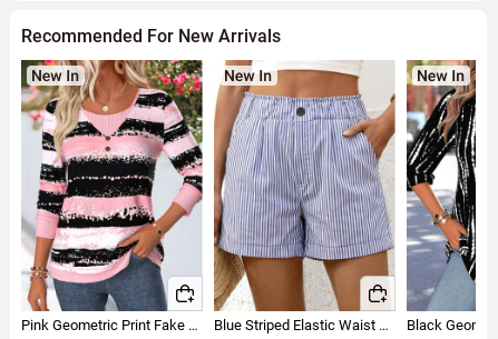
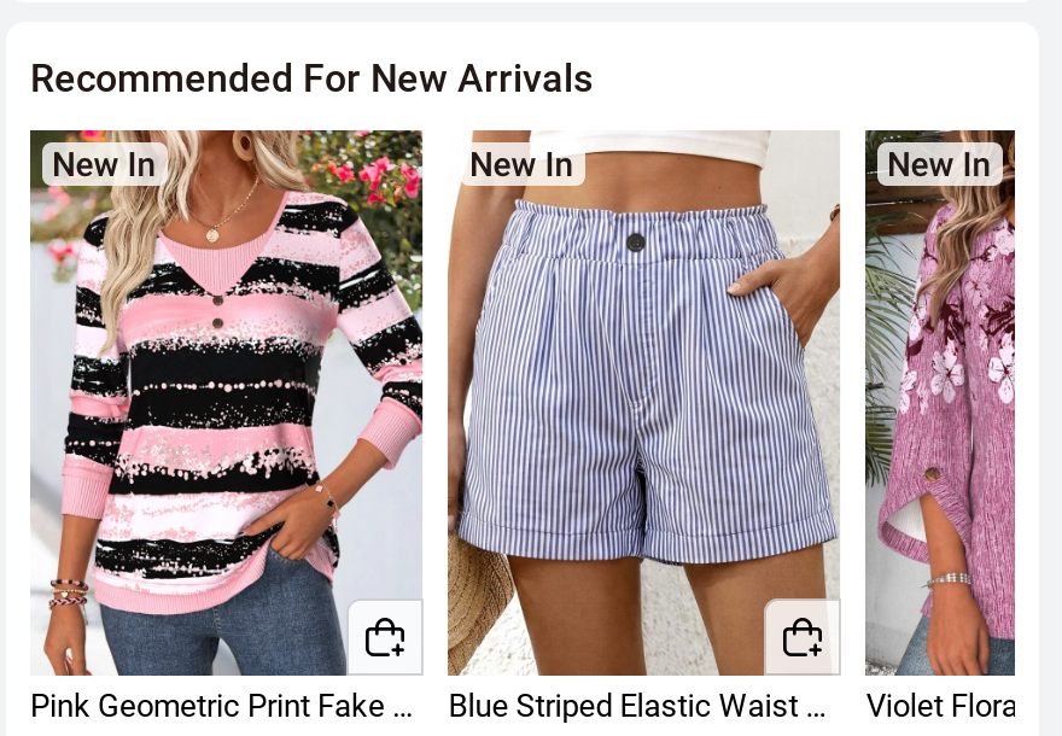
- [image]
+ [image]
